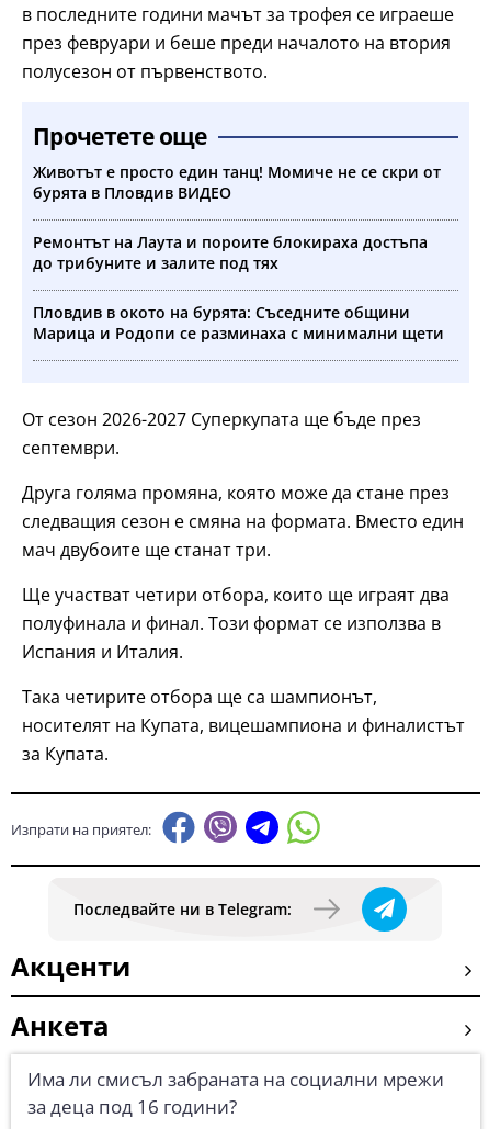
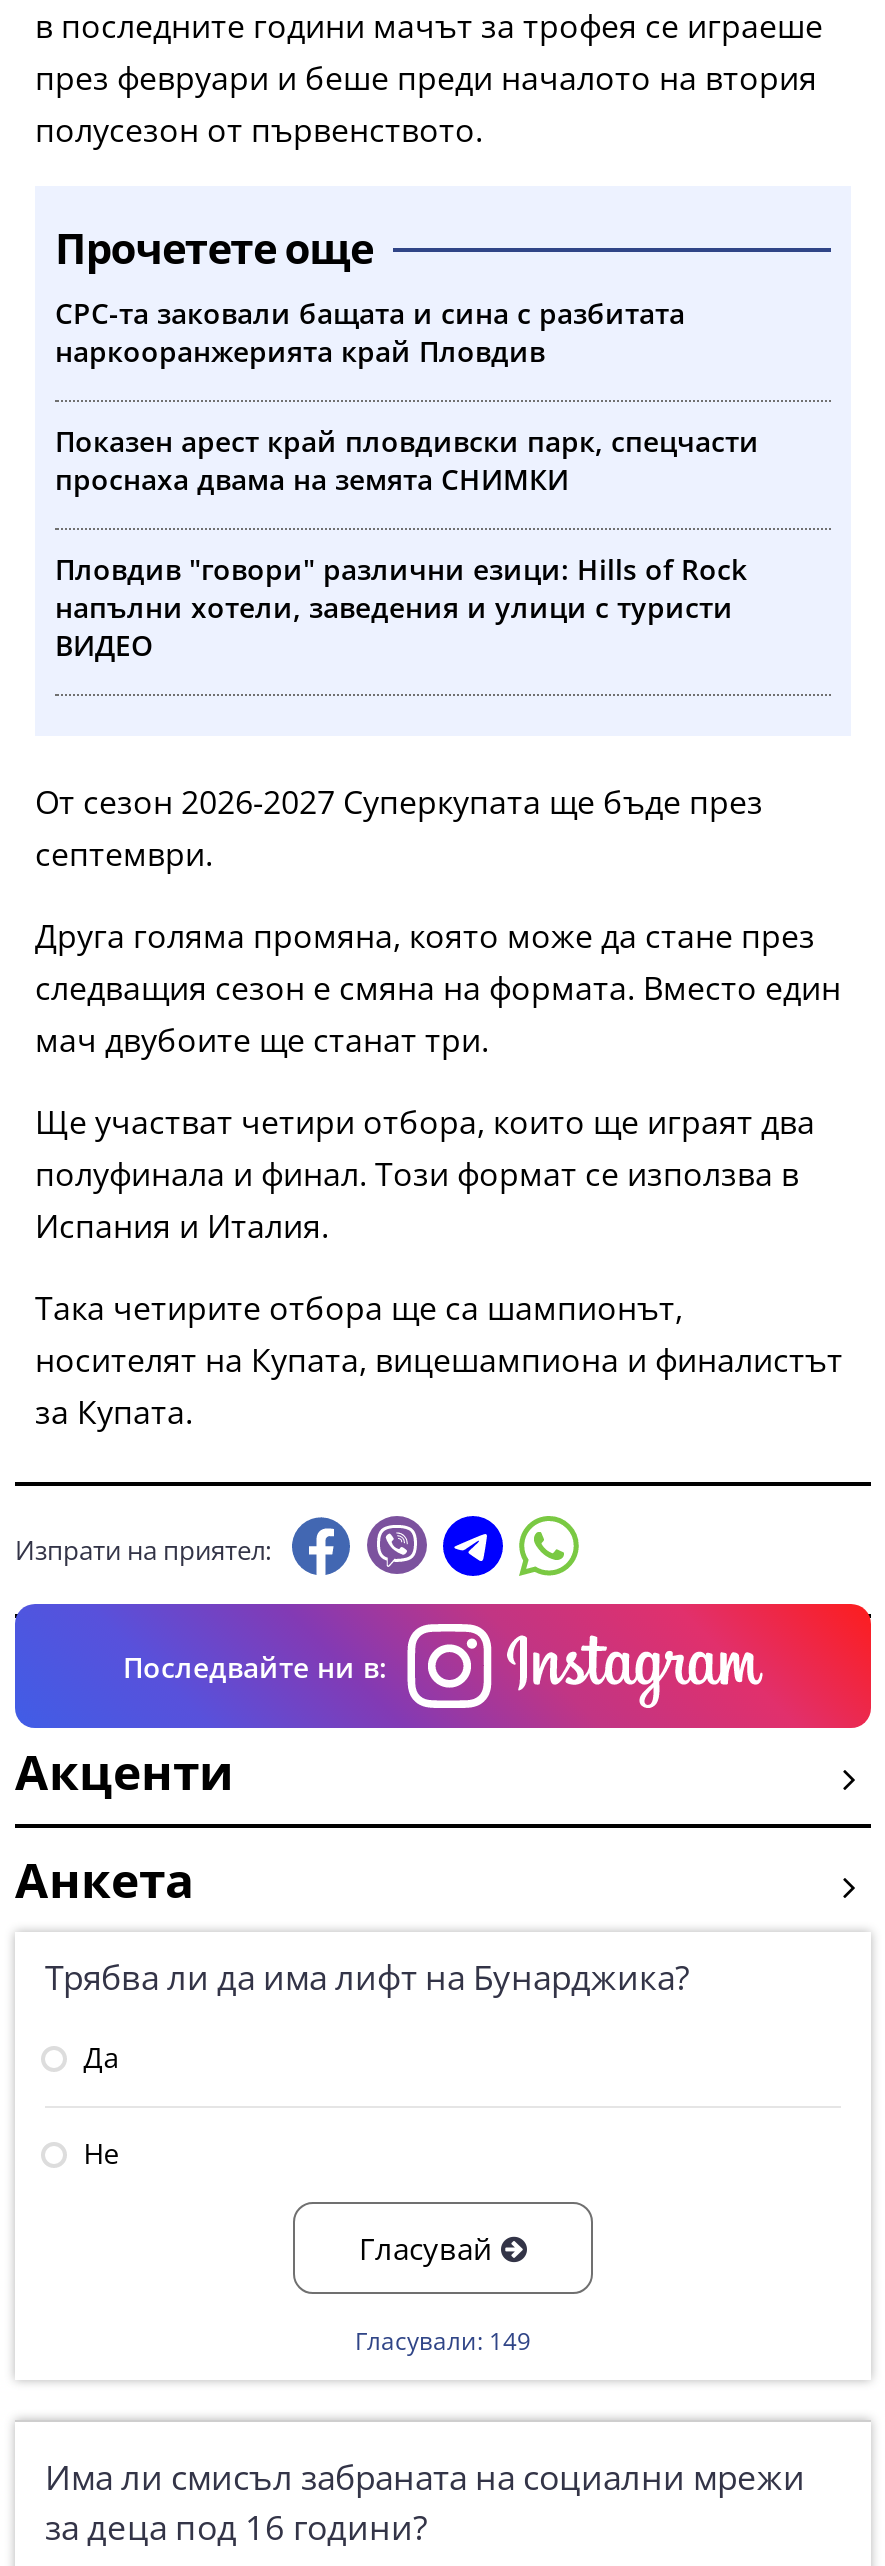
- Животът е просто един танц! Момиче не се скри от
- бурята в Пловдив ВИДЕО
+ СРС-та заковали бащата и сина с разбитата
+ наркооранжерията край Пловдив

- Ремонтът на Лаута и пороите блокираха достъпа
- до трибуните и залите под тях
+ Показен арест край пловдивски парк, спецчасти
+ проснаха двама на земята СНИМКИ

- Пловдив в окото на бурята: Съседните общини
- Марица и Родопи се разминаха с минимални щети
+ Пловдив "говори" различни езици: Hills of Rock
+ напълни хотели, заведения и улици с туристи
+ ВИДЕО

- Последвайте ни в Telegram:
+ Последвайте ни в:

+ Трябва ли да има лифт на Бунарджика?
+ Да
+ Не
+ Гласувай
+ Гласували: 149
